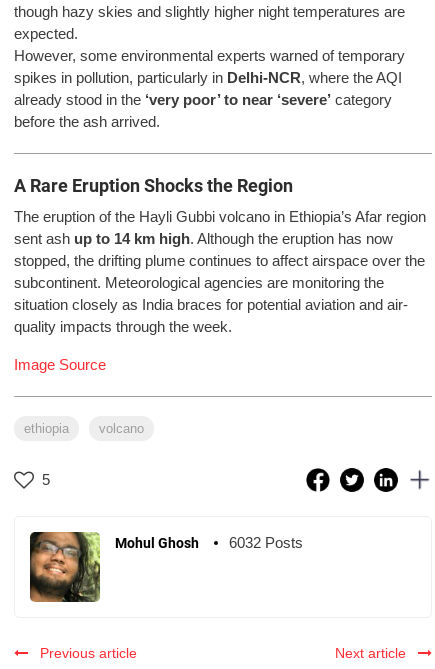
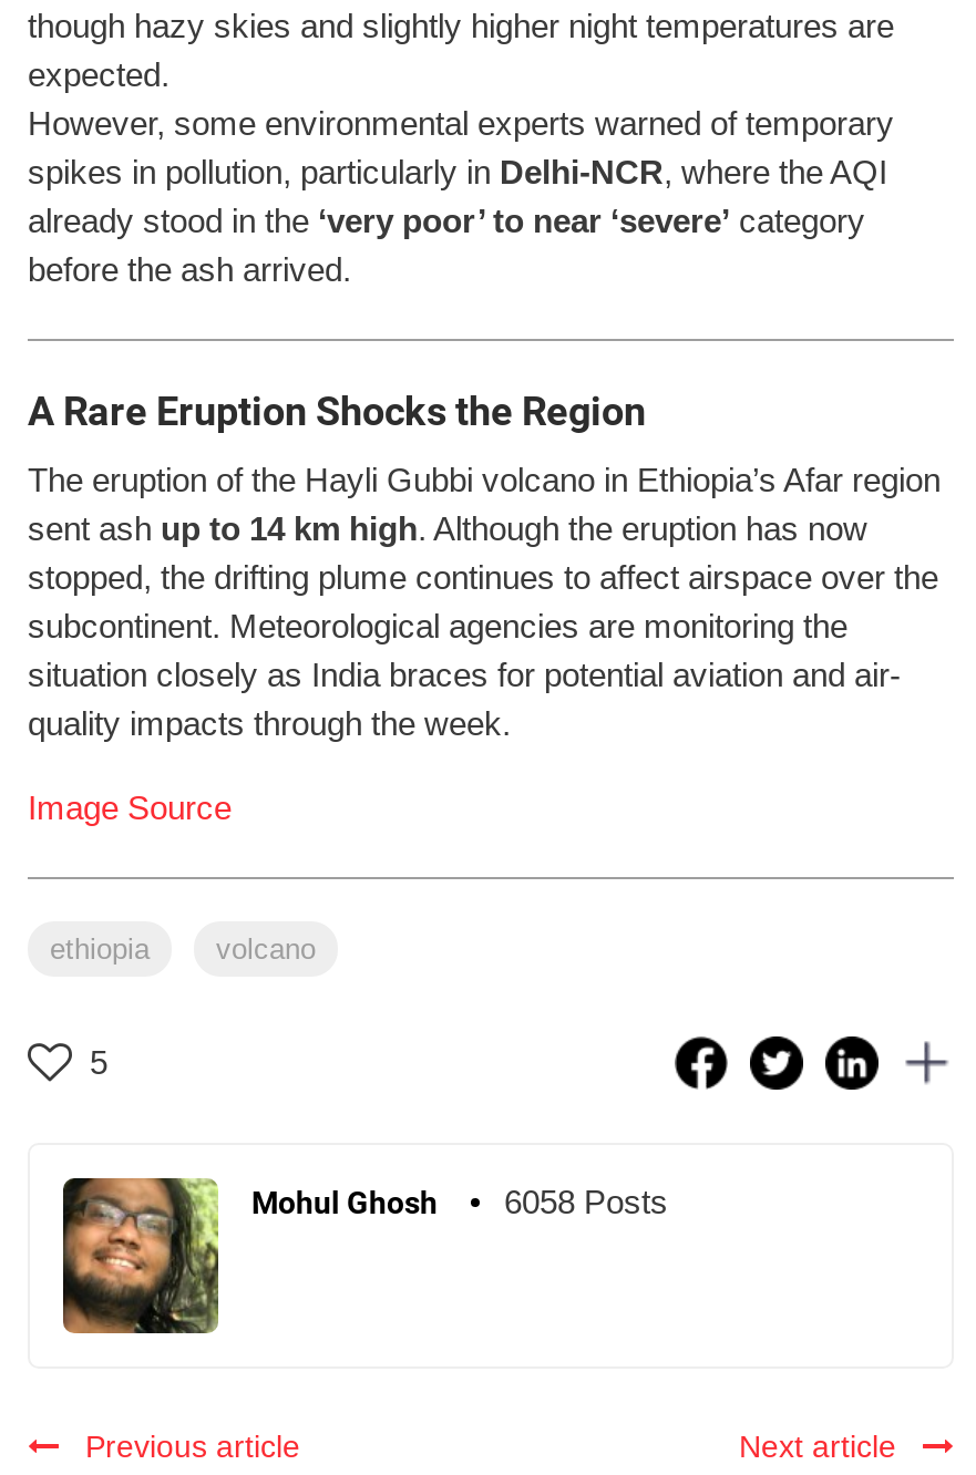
- Mohul Ghosh 6032 Posts
+ Mohul Ghosh 6058 Posts
